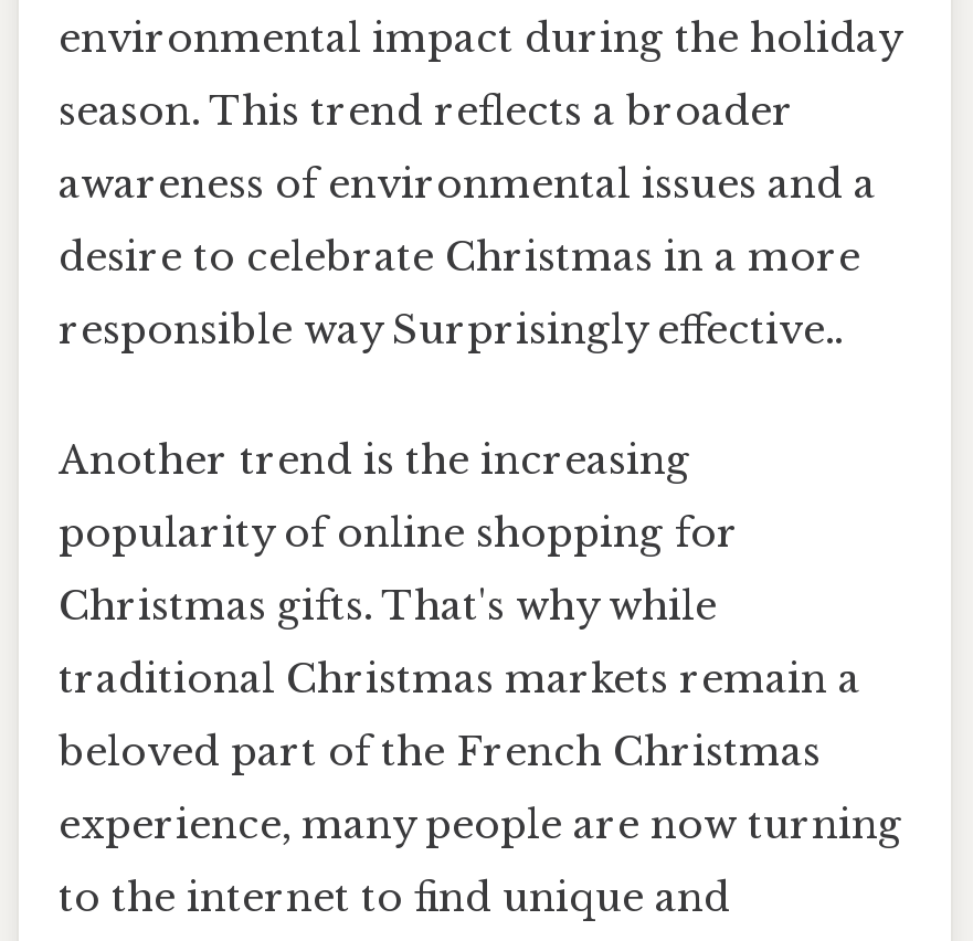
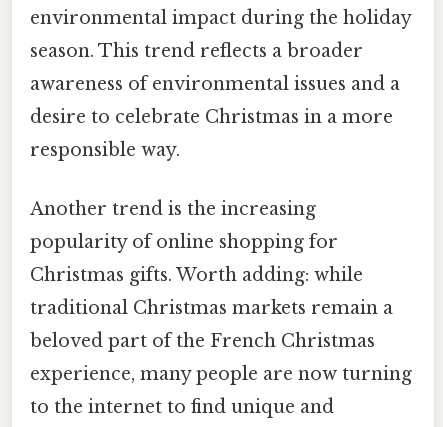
- responsible way Surprisingly effective..
+ responsible way.

- Christmas gifts. That's why while
+ Christmas gifts. Worth adding: while
